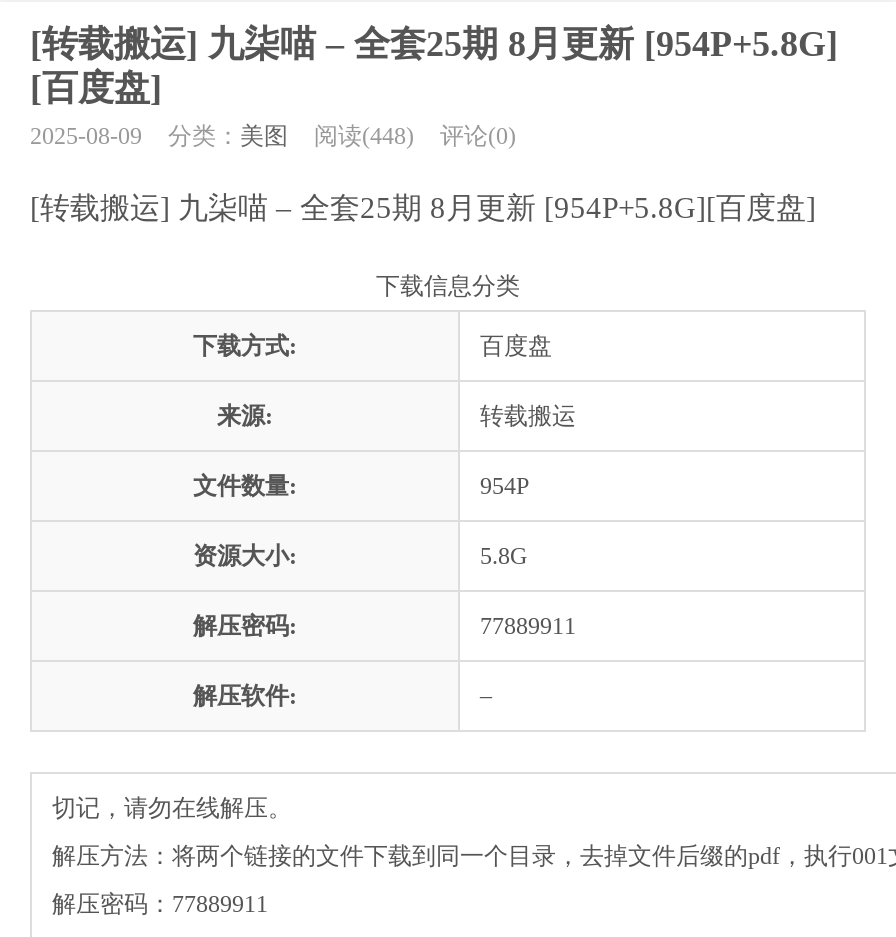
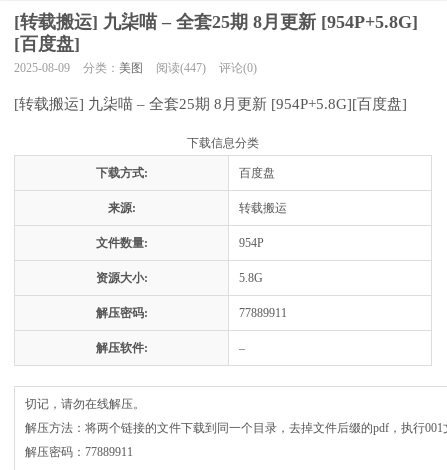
- 2025-08-09 分类：美图 阅读(448) 评论(0)
+ 2025-08-09 分类：美图 阅读(447) 评论(0)
